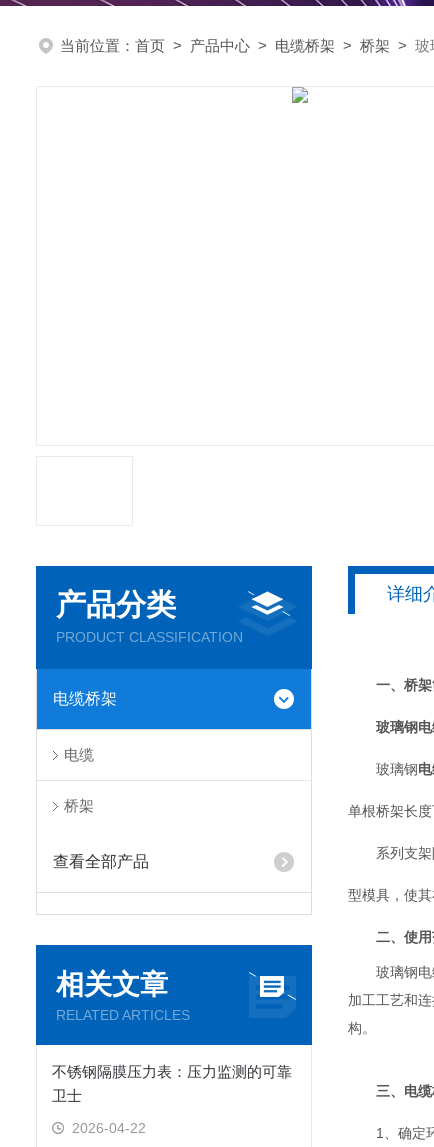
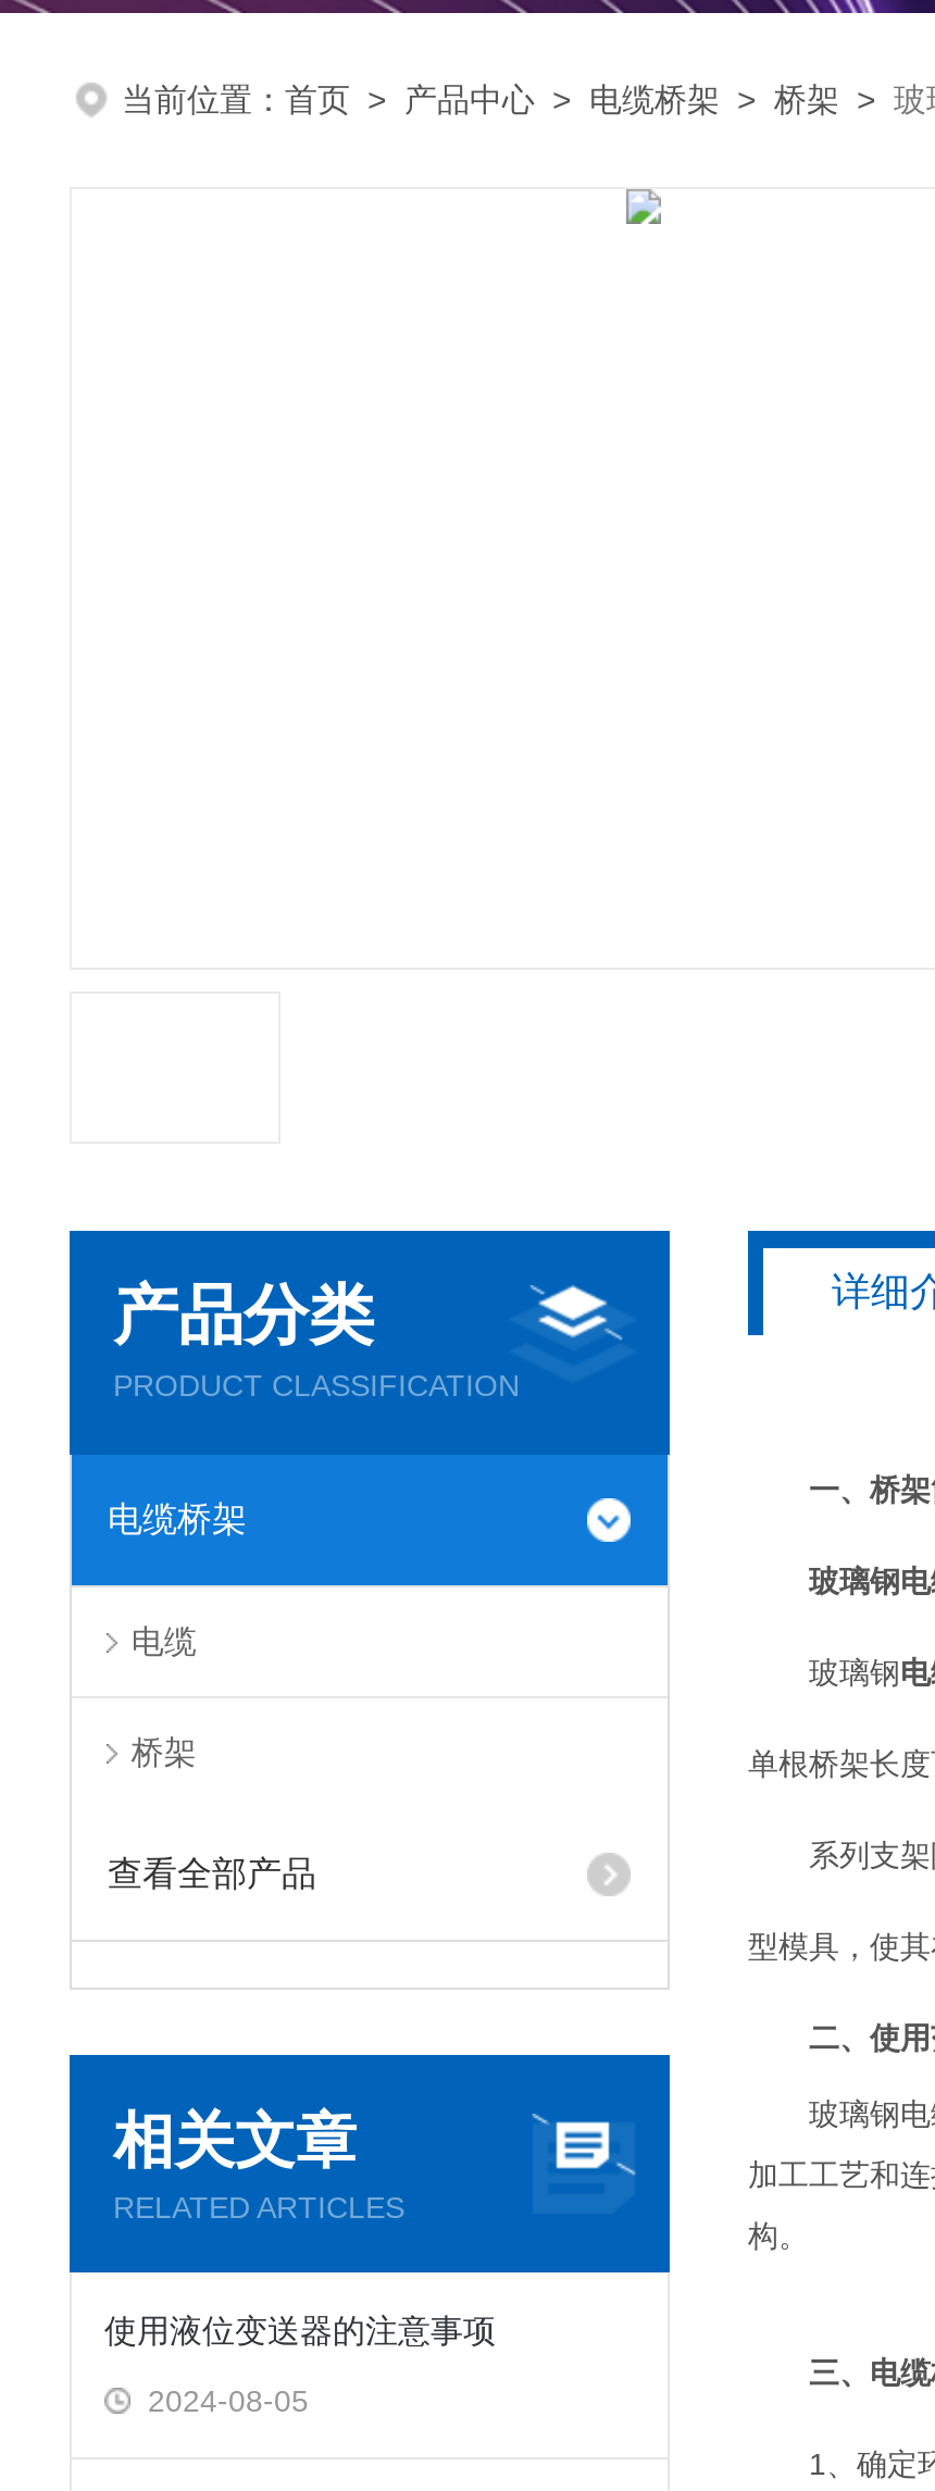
- 不锈钢隔膜压力表：压力监测的可靠
- 卫士
+ 使用液位变送器的注意事项

- 2026-04-22
+ 2024-08-05
